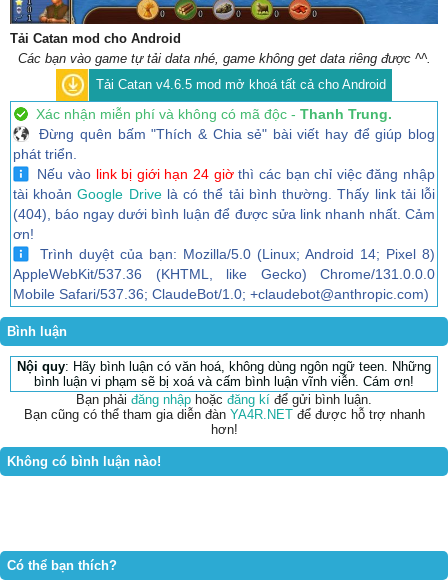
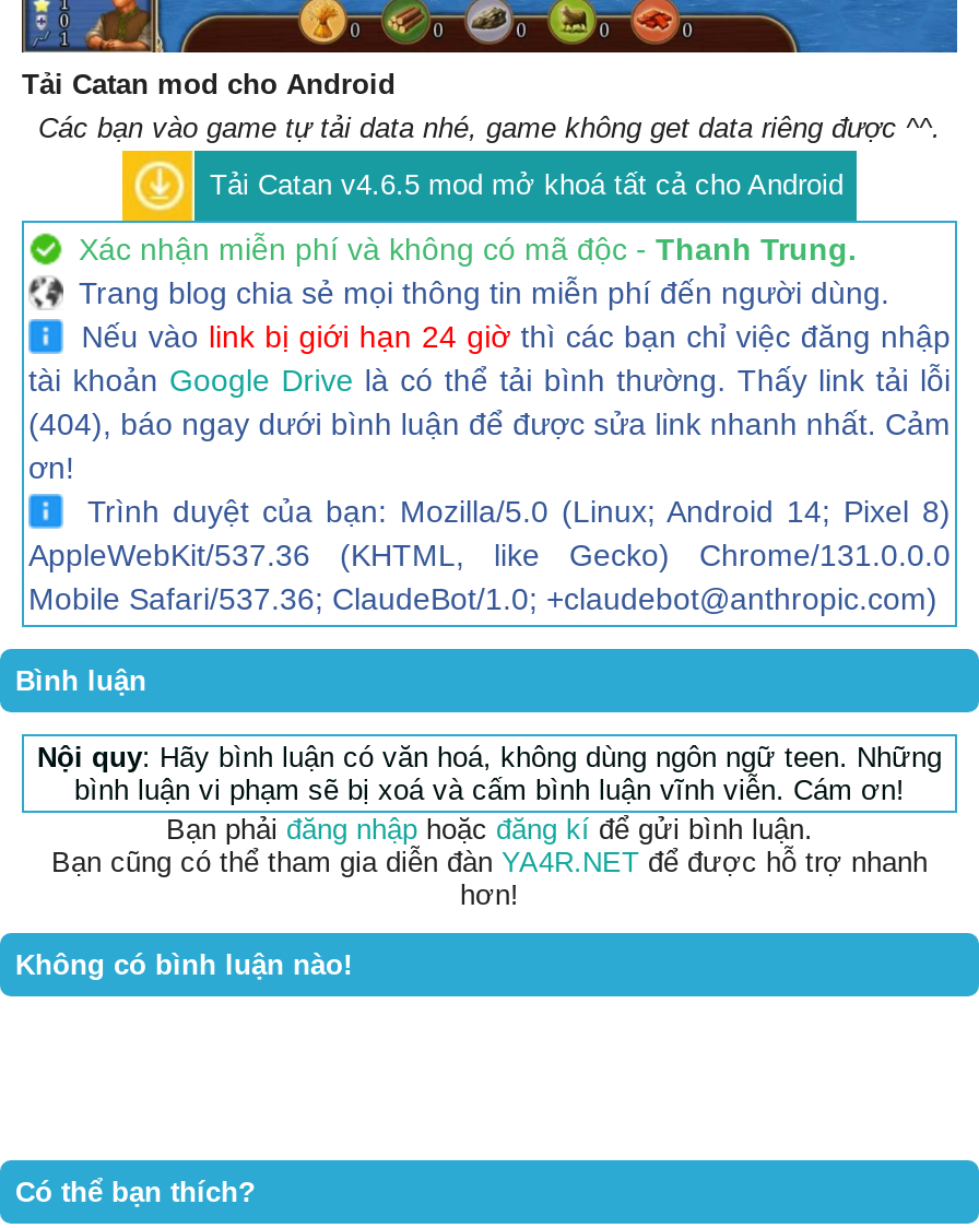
- Đừng quên bấm "Thích & Chia sẻ" bài viết hay để giúp blog
- phát triển.
+ Trang blog chia sẻ mọi thông tin miễn phí đến người dùng.
